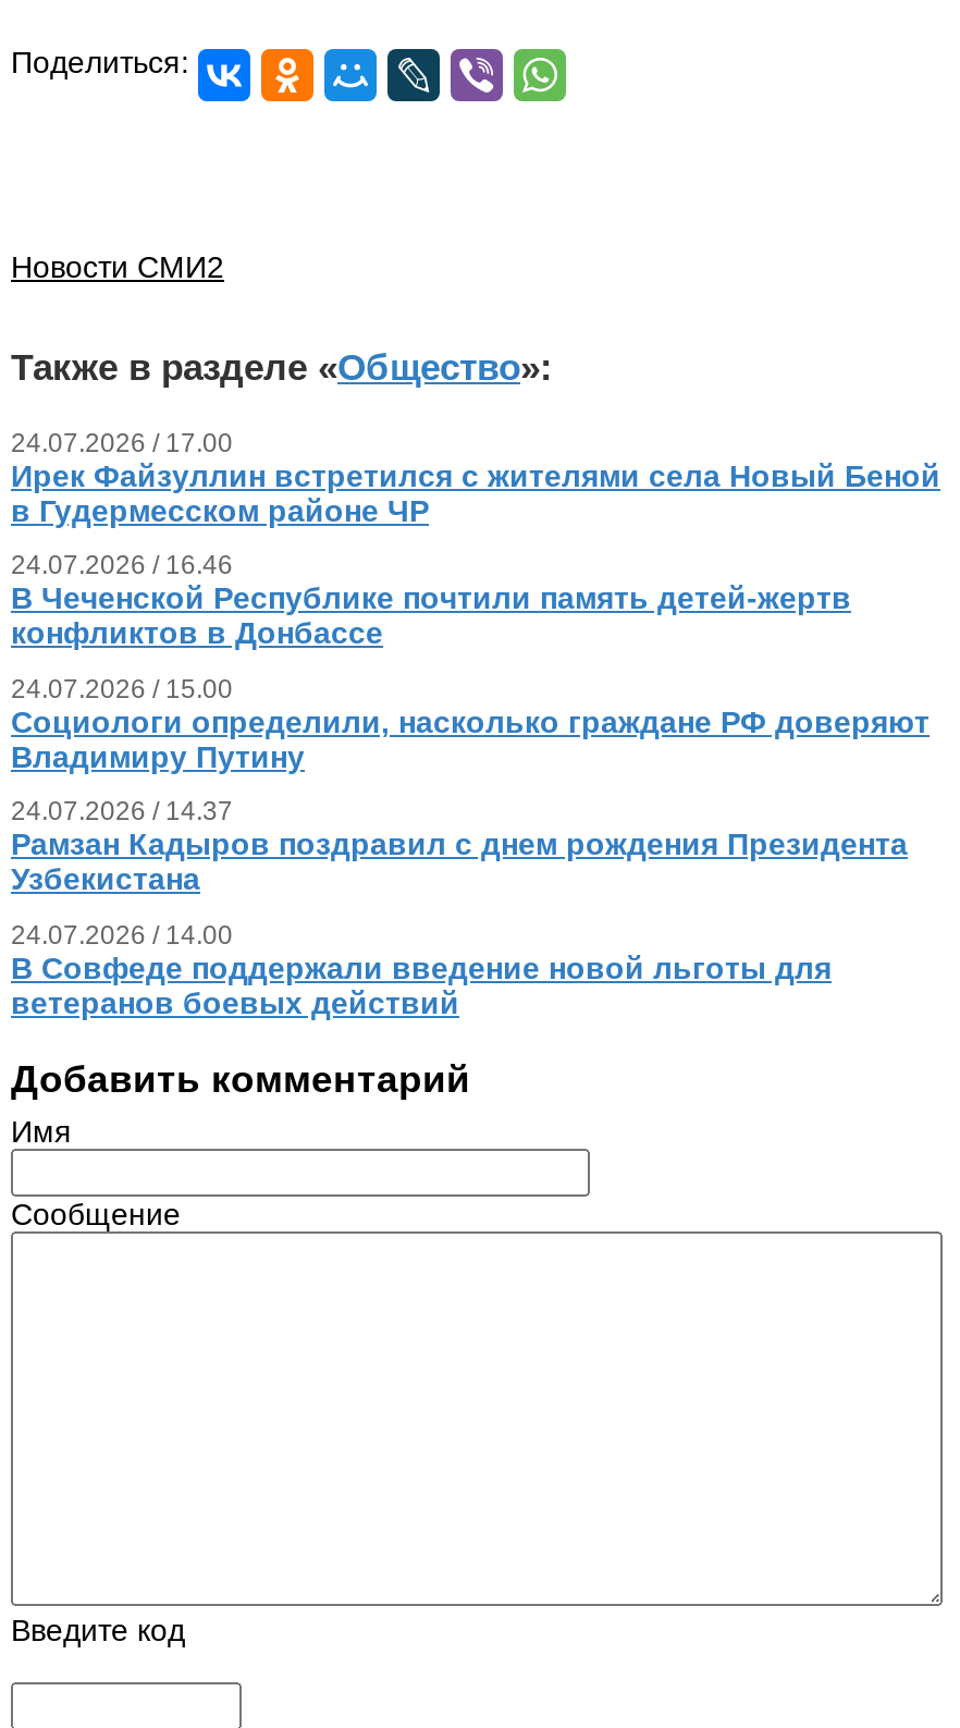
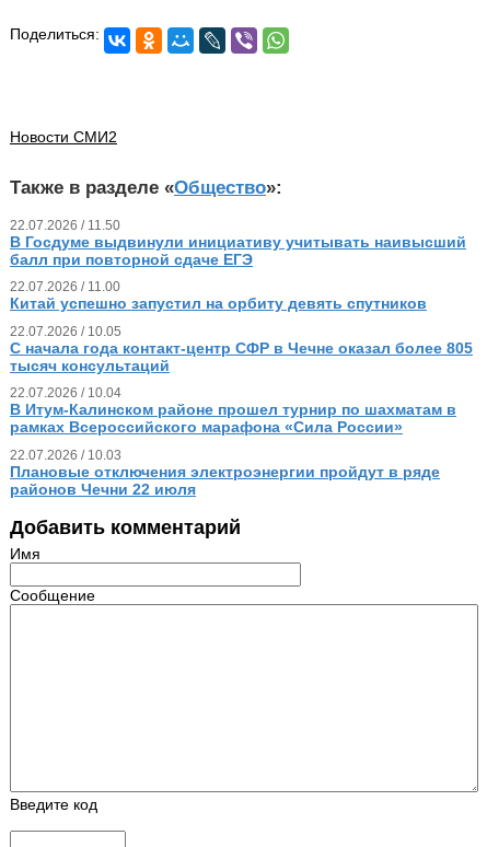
- 24.07.2026 / 17.00
- Ирек Файзуллин встретился с жителями села Новый Беной
- в Гудермесском районе ЧР
+ 22.07.2026 / 11.50
+ В Госдуме выдвинули инициативу учитывать наивысший
+ балл при повторной сдаче ЕГЭ

- 24.07.2026 / 16.46
- В Чеченской Республике почтили память детей-жертв
- конфликтов в Донбассе
+ 22.07.2026 / 11.00
+ Китай успешно запустил на орбиту девять спутников

- 24.07.2026 / 15.00
- Социологи определили, насколько граждане РФ доверяют
- Владимиру Путину
+ 22.07.2026 / 10.05
+ С начала года контакт-центр СФР в Чечне оказал более 805
+ тысяч консультаций

- 24.07.2026 / 14.37
- Рамзан Кадыров поздравил с днем рождения Президента
- Узбекистана
+ 22.07.2026 / 10.04
+ В Итум-Калинском районе прошел турнир по шахматам в
+ рамках Всероссийского марафона «Сила России»

- 24.07.2026 / 14.00
- В Совфеде поддержали введение новой льготы для
- ветеранов боевых действий
+ 22.07.2026 / 10.03
+ Плановые отключения электроэнергии пройдут в ряде
+ районов Чечни 22 июля
